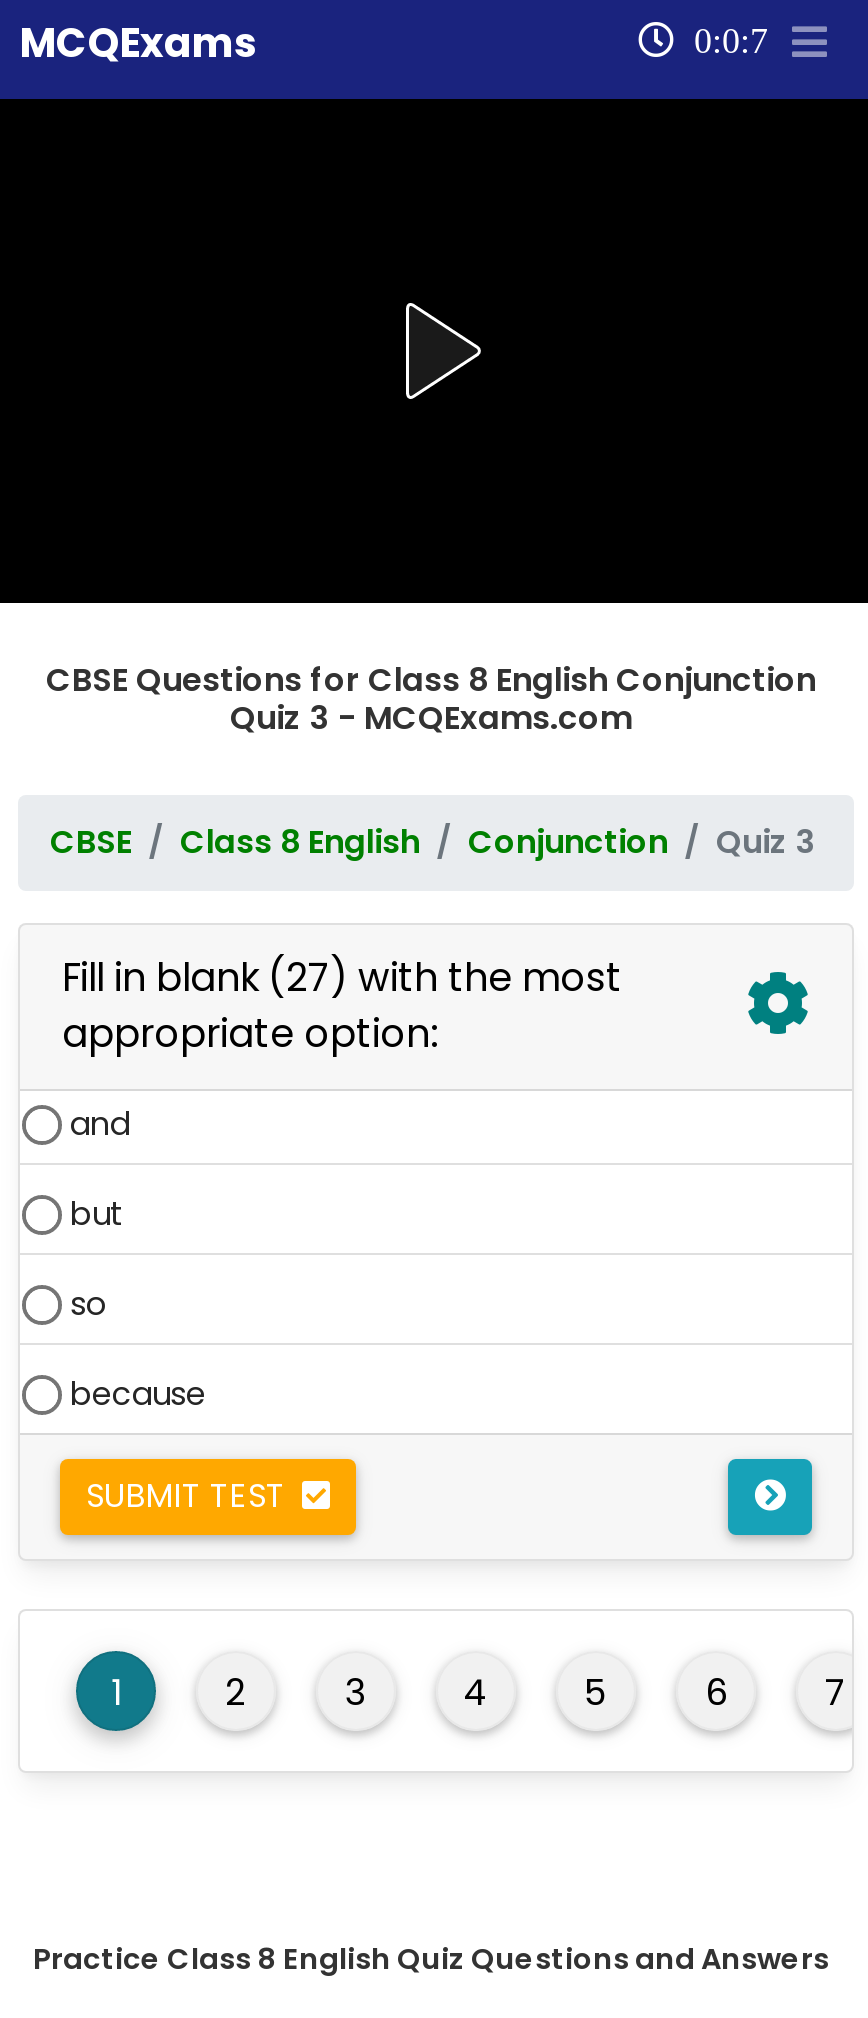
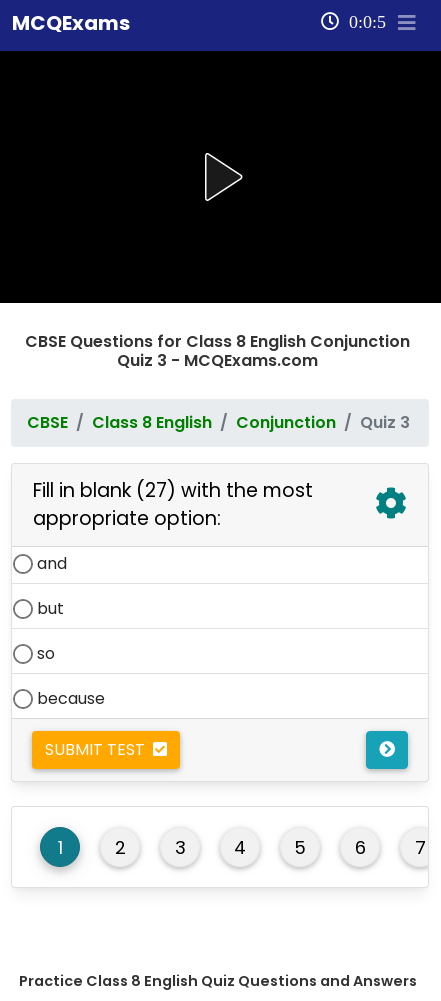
- 0:0:7
+ 0:0:5
